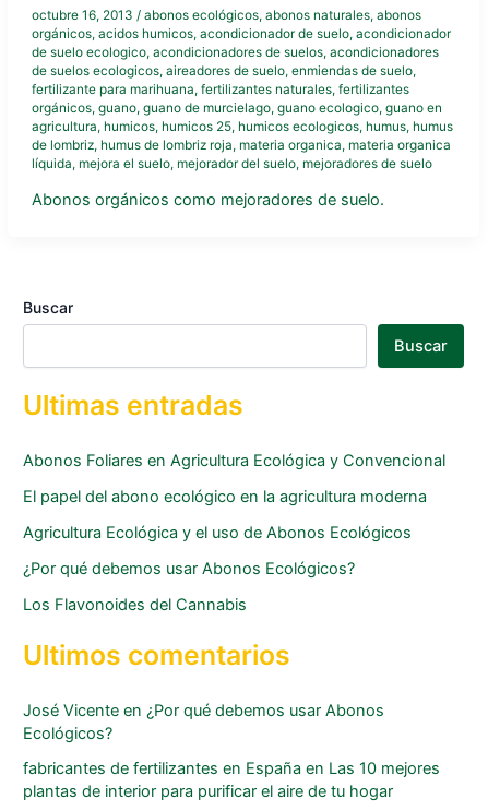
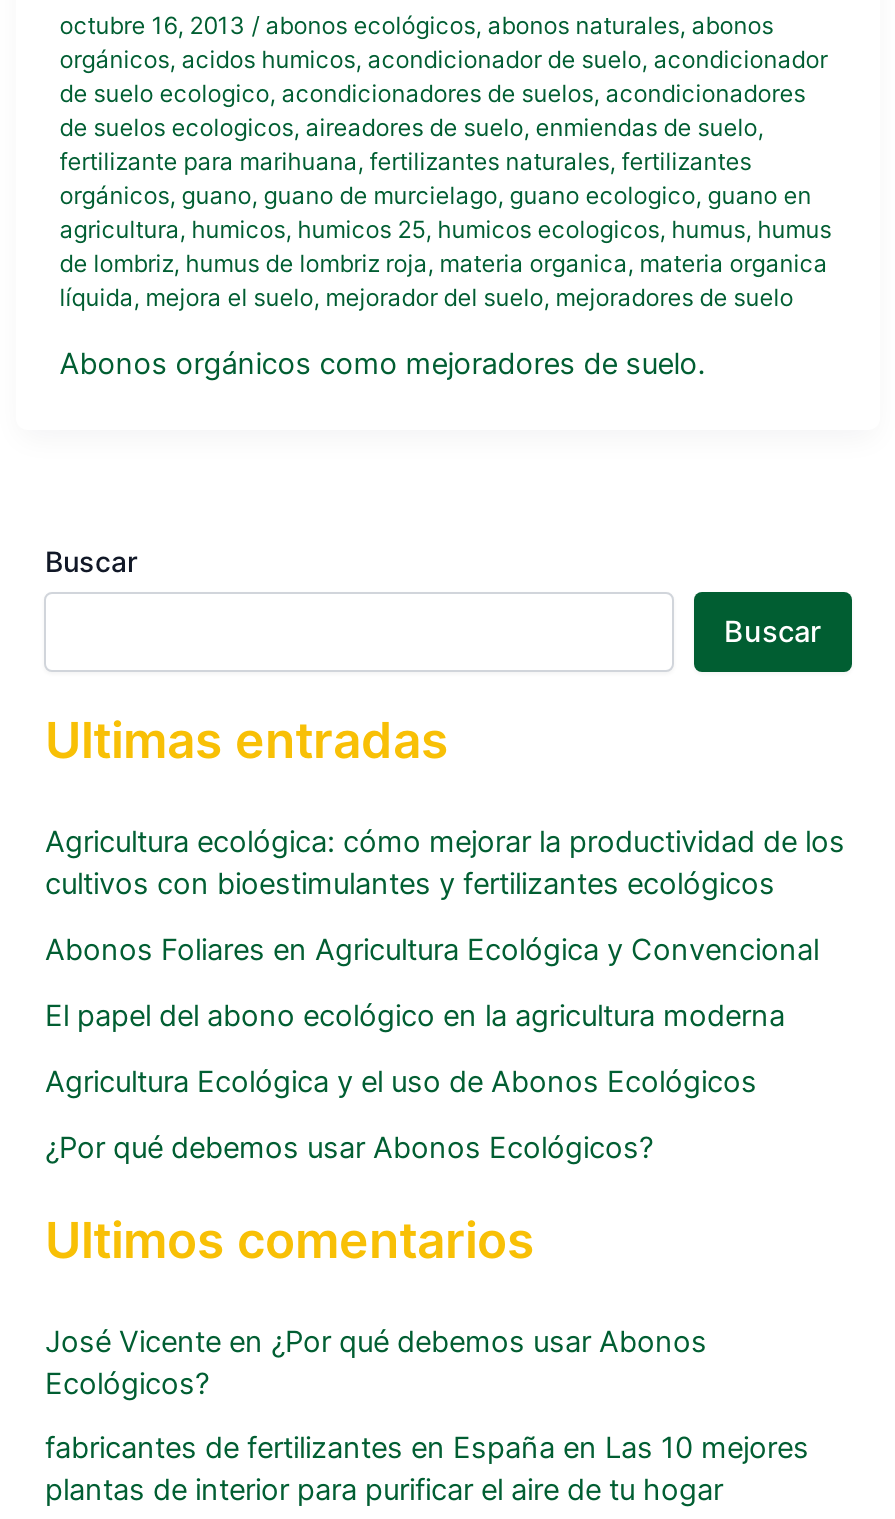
+ Agricultura ecológica: cómo mejorar la productividad de los
+ cultivos con bioestimulantes y fertilizantes ecológicos

moved down: Abonos Foliares en Agricultura Ecológica y Convencional | El papel del abono ecológico en la agricultura moderna | Agricultura Ecológica y el uso de Abonos Ecológicos | ¿Por qué debemos usar Abonos Ecológicos?

- Los Flavonoides del Cannabis
